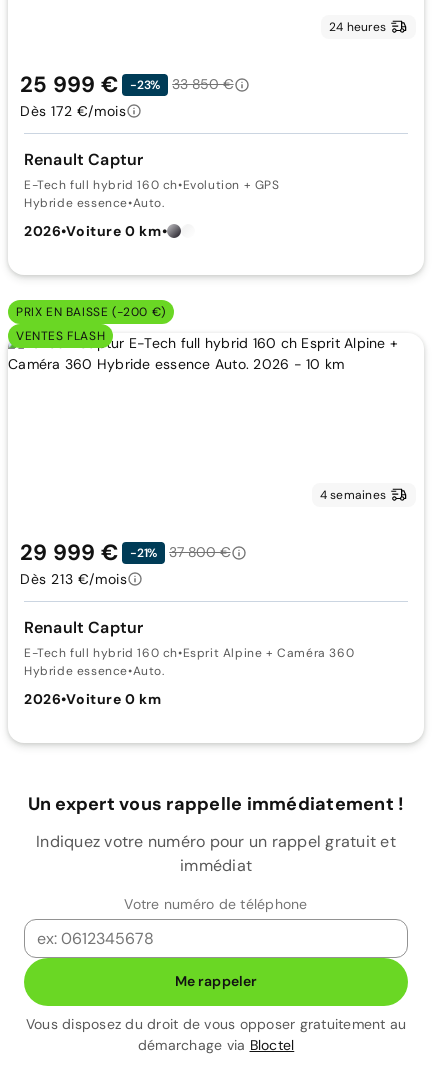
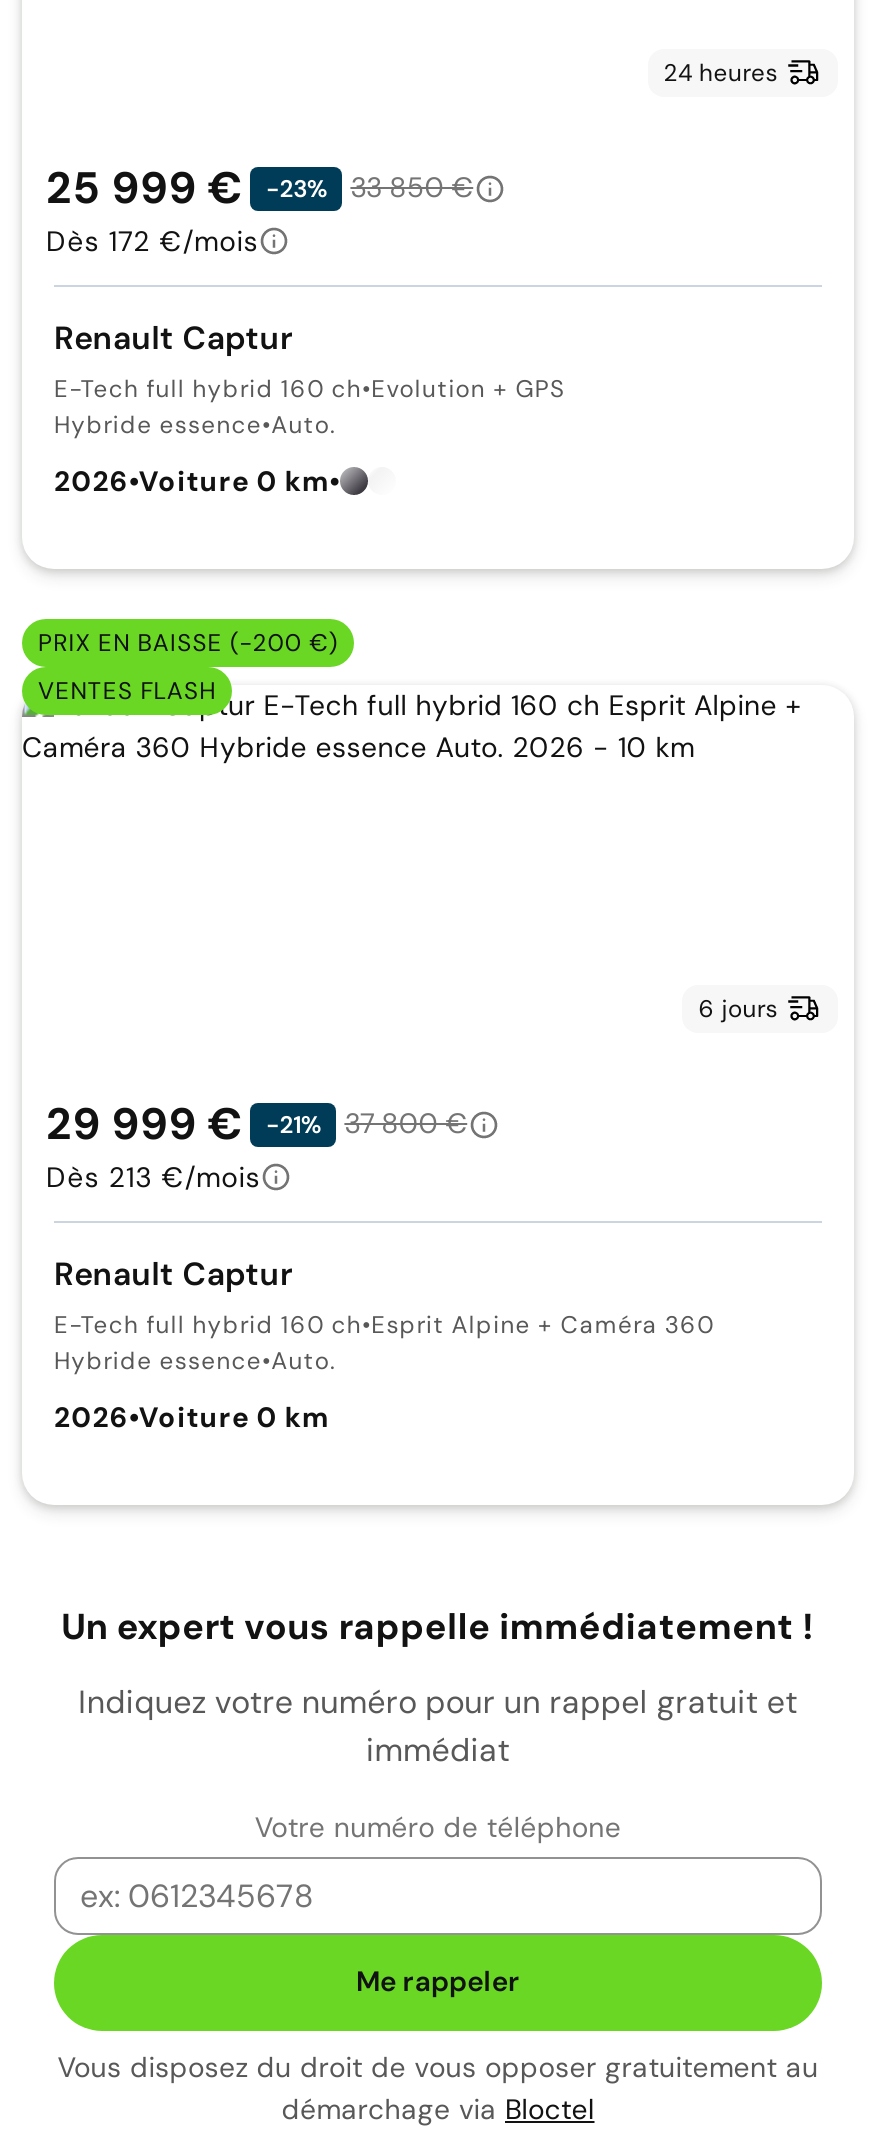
- 4 semaines
+ 6 jours
